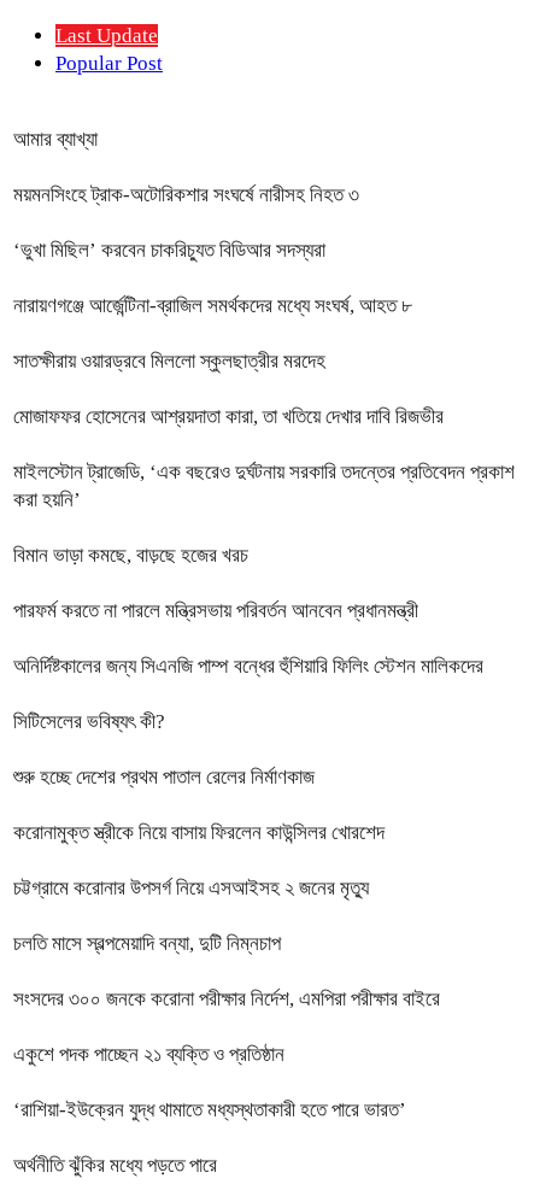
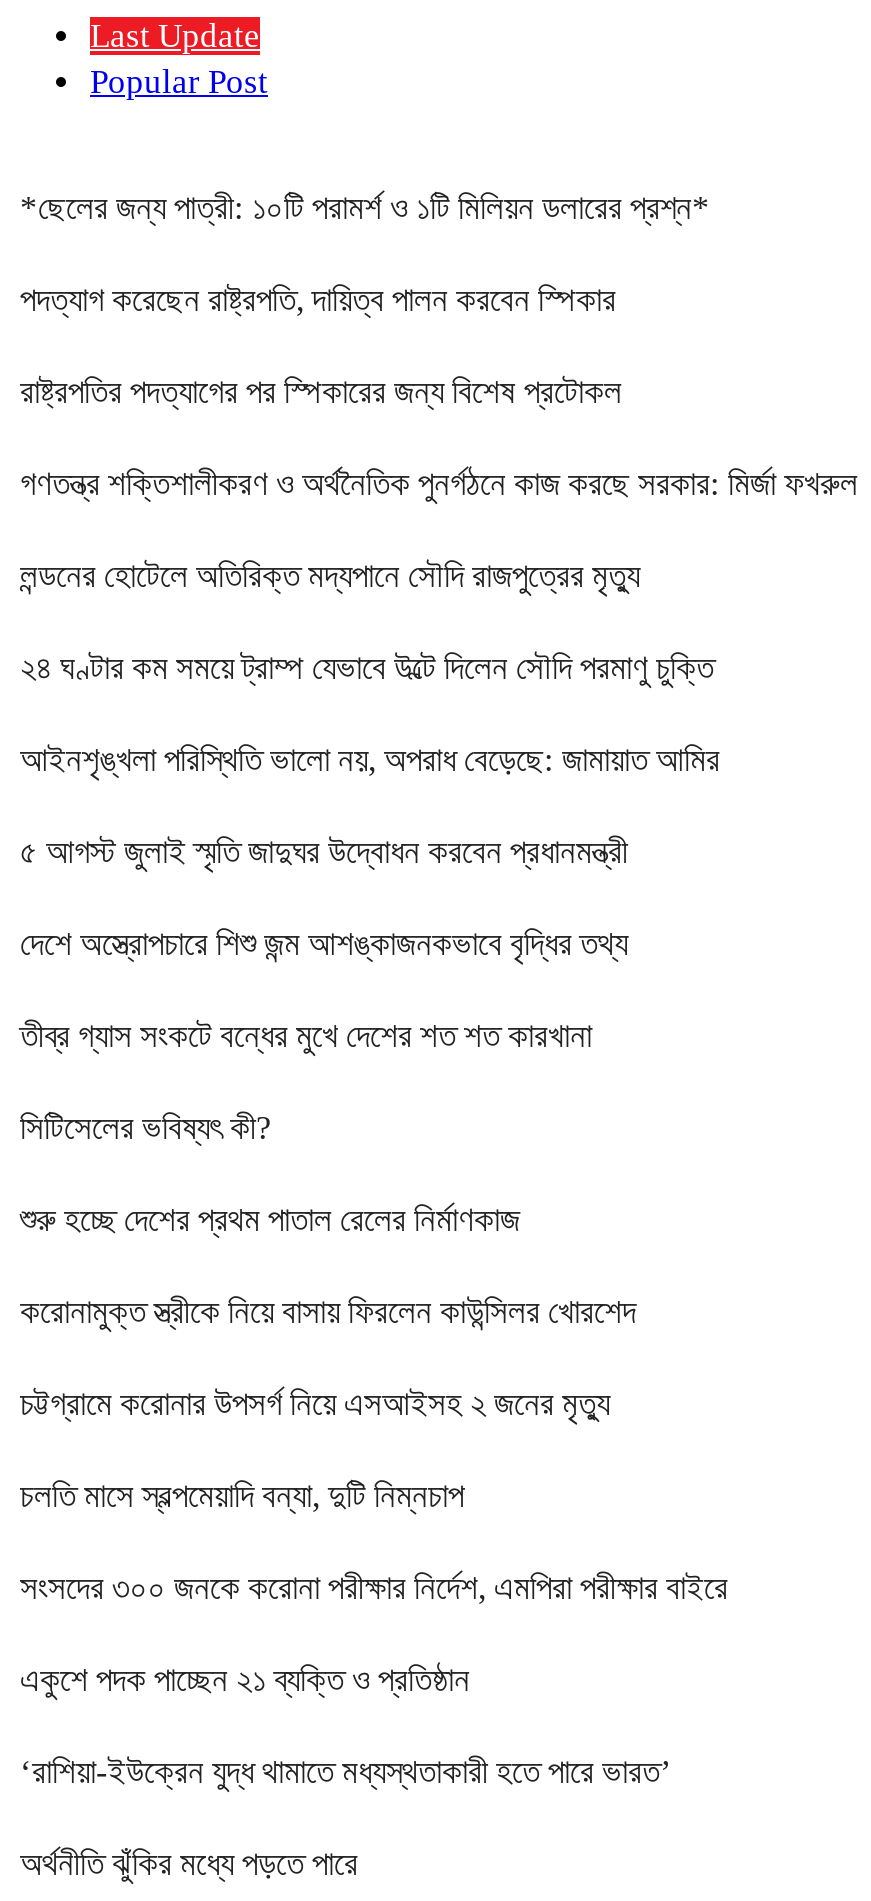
- আমার ব্যাখ্যা
+ *ছেলের জন্য পাত্রী: ১০টি পরামর্শ ও ১টি মিলিয়ন ডলারের প্রশ্ন*

- ময়মনসিংহে ট্রাক-অটোরিকশার সংঘর্ষে নারীসহ নিহত ৩
+ পদত্যাগ করেছেন রাষ্ট্রপতি, দায়িত্ব পালন করবেন স্পিকার

- ‘ভুখা মিছিল’ করবেন চাকরিচ্যুত বিডিআর সদস্যরা
+ রাষ্ট্রপতির পদত্যাগের পর স্পিকারের জন্য বিশেষ প্রটোকল

- নারায়ণগঞ্জে আর্জেন্টিনা-ব্রাজিল সমর্থকদের মধ্যে সংঘর্ষ, আহত ৮
+ গণতন্ত্র শক্তিশালীকরণ ও অর্থনৈতিক পুনর্গঠনে কাজ করছে সরকার: মির্জা ফখরুল

- সাতক্ষীরায় ওয়ারড্রবে মিললো স্কুলছাত্রীর মরদেহ
+ লন্ডনের হোটেলে অতিরিক্ত মদ্যপানে সৌদি রাজপুত্রের মৃত্যু

- মোজাফফর হোসেনের আশ্রয়দাতা কারা, তা খতিয়ে দেখার দাবি রিজভীর
+ ২৪ ঘণ্টার কম সময়ে ট্রাম্প যেভাবে উল্টে দিলেন সৌদি পরমাণু চুক্তি

- মাইলস্টোন ট্রাজেডি, ‘এক বছরেও দুর্ঘটনায় সরকারি তদন্তের প্রতিবেদন প্রকাশ
- করা হয়নি’
+ আইনশৃঙ্খলা পরিস্থিতি ভালো নয়, অপরাধ বেড়েছে: জামায়াত আমির

- বিমান ভাড়া কমছে, বাড়ছে হজের খরচ
+ ৫ আগস্ট জুলাই স্মৃতি জাদুঘর উদ্বোধন করবেন প্রধানমন্ত্রী

- পারফর্ম করতে না পারলে মন্ত্রিসভায় পরিবর্তন আনবেন প্রধানমন্ত্রী
+ দেশে অস্ত্রোপচারে শিশু জন্ম আশঙ্কাজনকভাবে বৃদ্ধির তথ্য

- অনির্দিষ্টকালের জন্য সিএনজি পাম্প বন্ধের হুঁশিয়ারি ফিলিং স্টেশন মালিকদের
+ তীব্র গ্যাস সংকটে বন্ধের মুখে দেশের শত শত কারখানা
